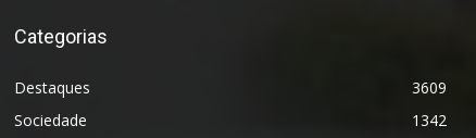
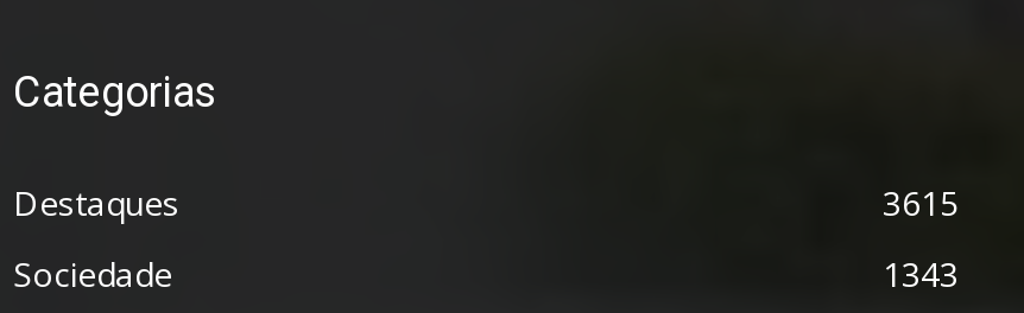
- 3609
+ 3615

- 1342
+ 1343
